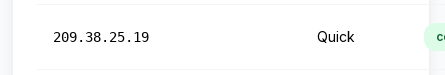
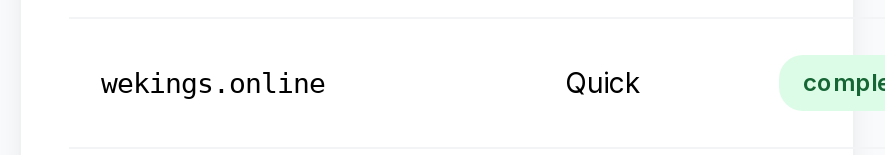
- 209.38.25.19
+ wekings.online
